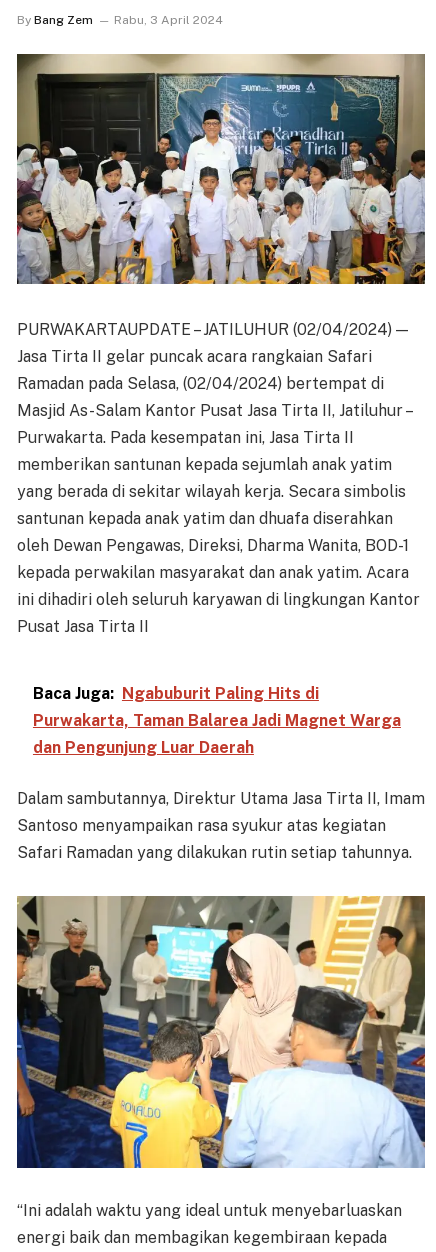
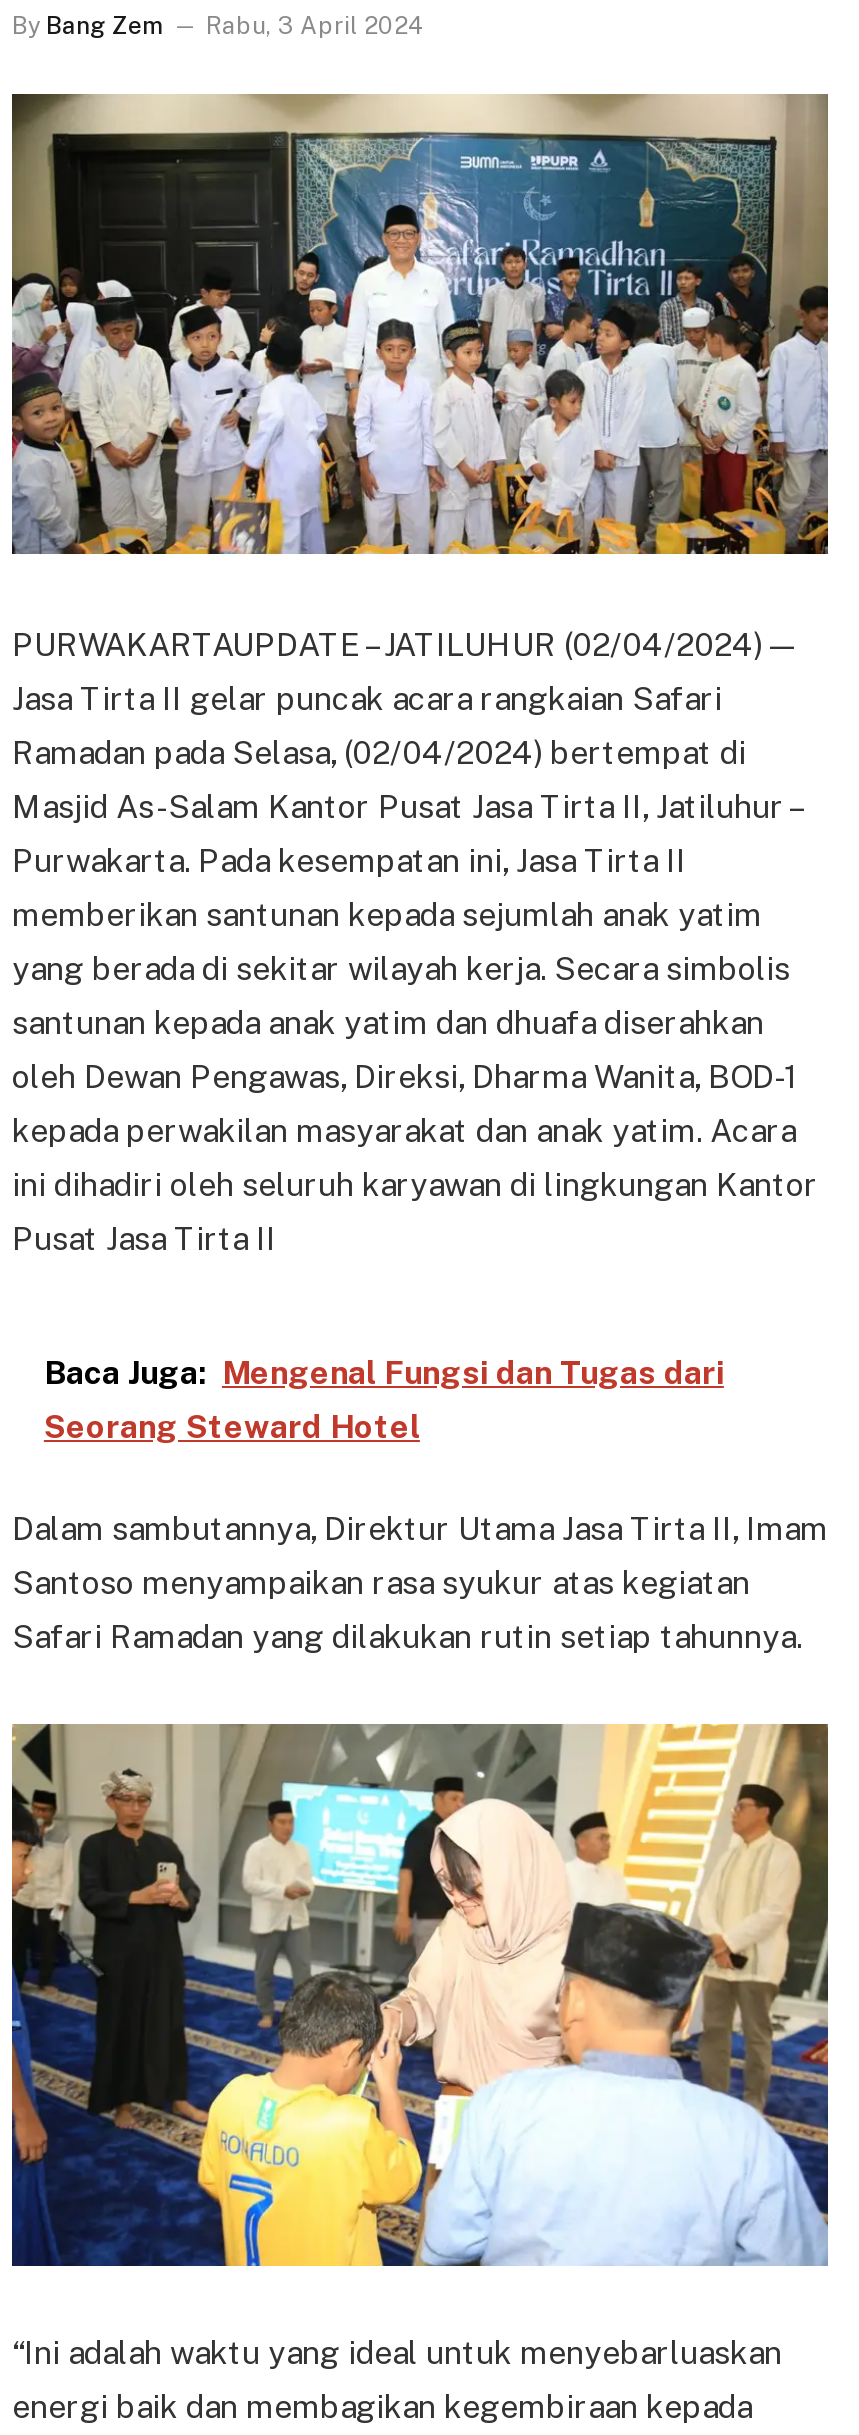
- Baca Juga: Ngabuburit Paling Hits di
- Purwakarta, Taman Balarea Jadi Magnet Warga
- dan Pengunjung Luar Daerah
+ Baca Juga: Mengenal Fungsi dan Tugas dari
+ Seorang Steward Hotel
